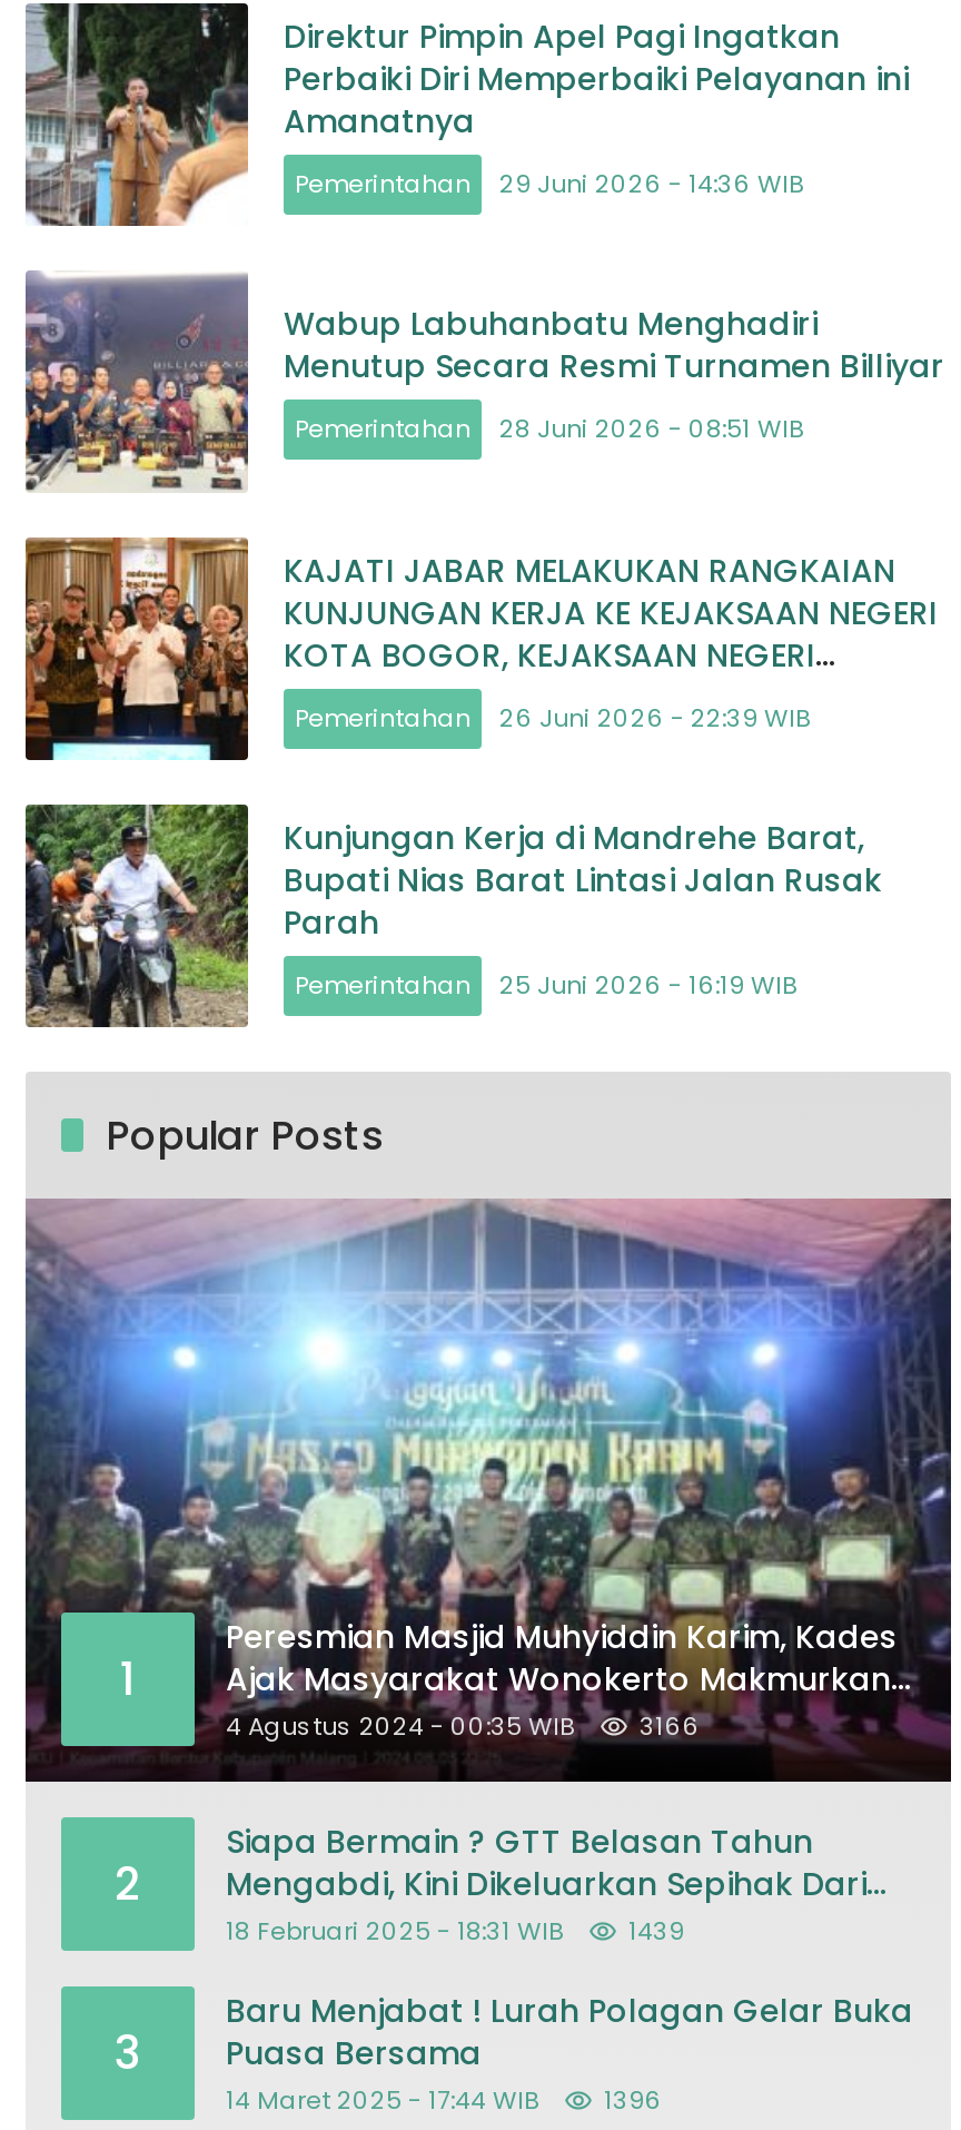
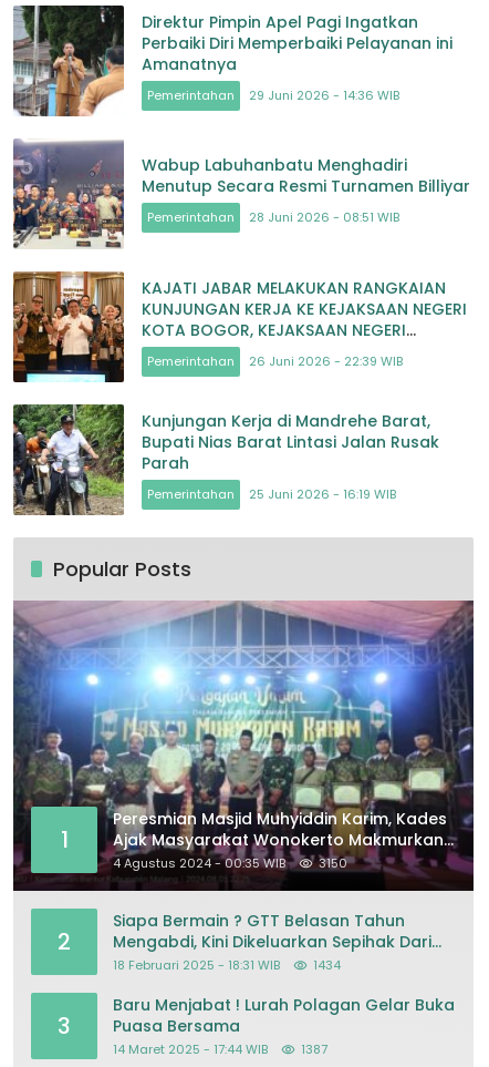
- 3166
+ 3150

- 1439
+ 1434

- 14 Maret 2025 - 17:44 WIB 1396
+ 14 Maret 2025 - 17:44 WIB 1387
